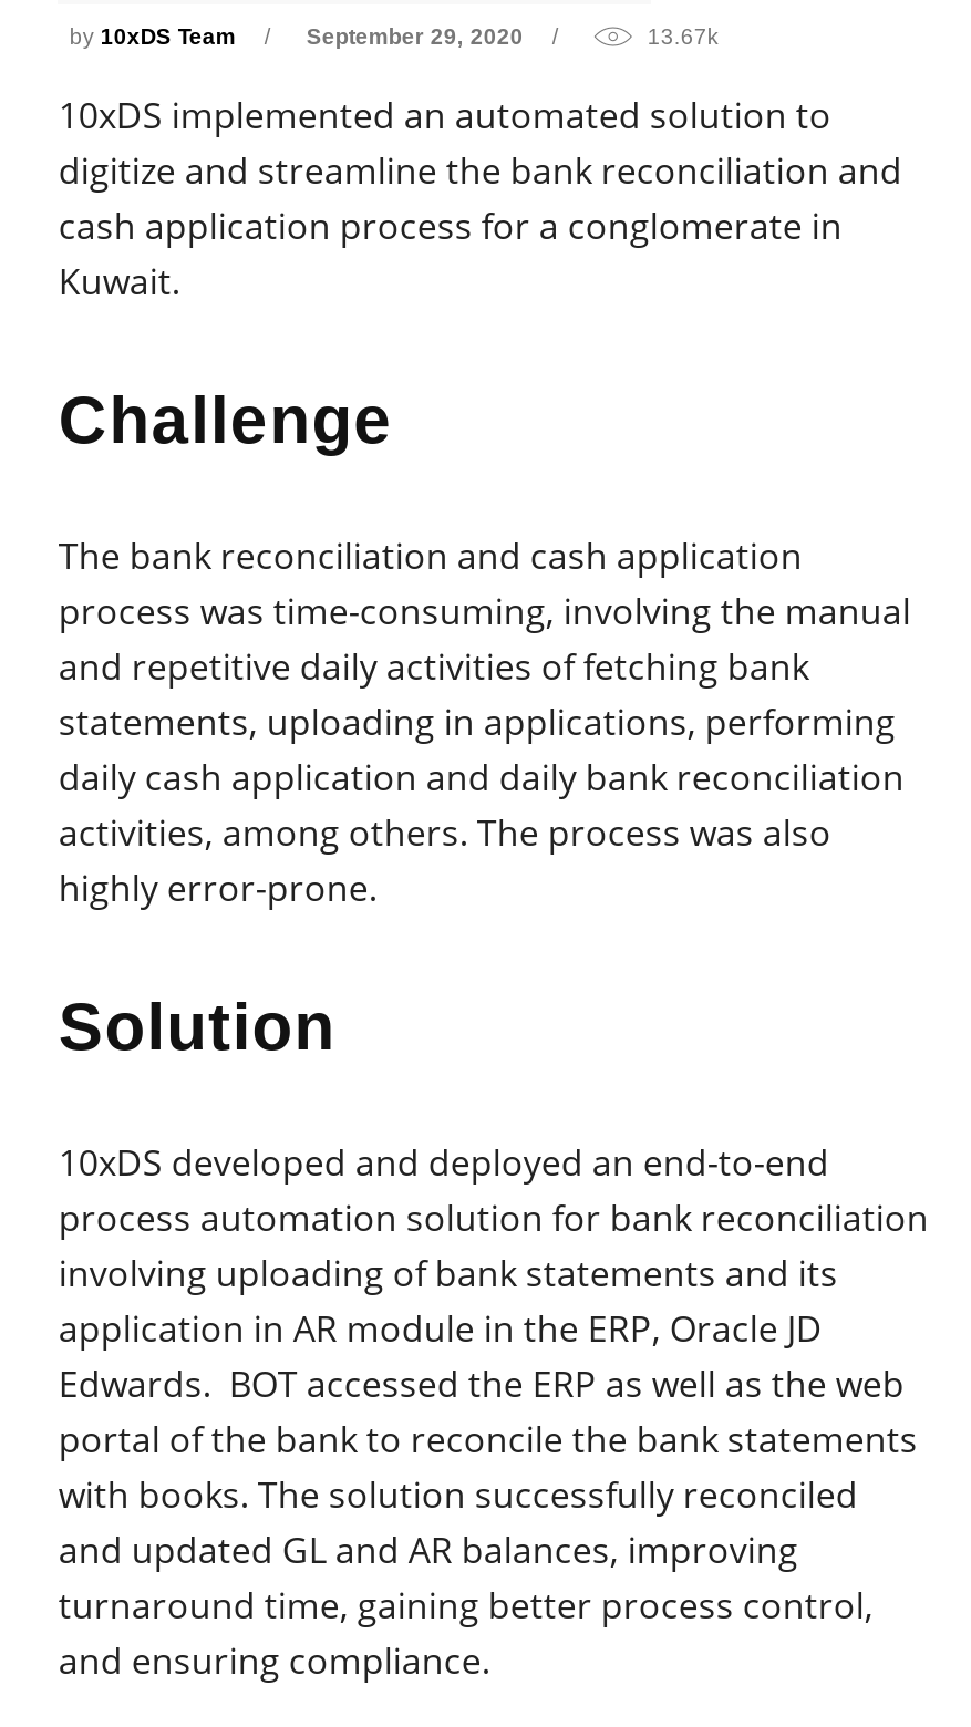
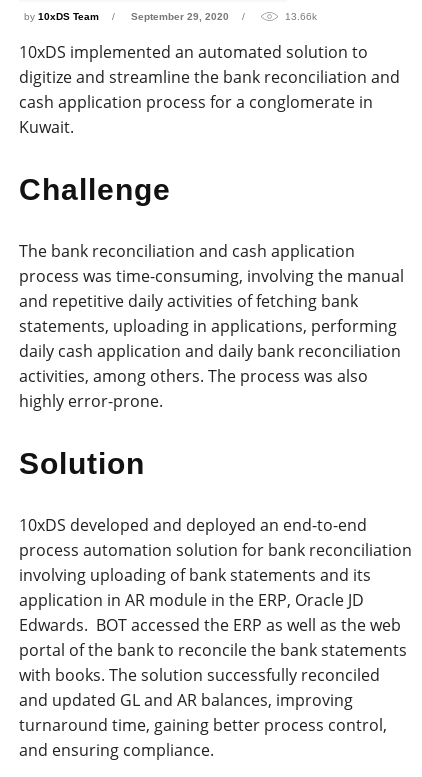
- 13.67k
+ 13.66k
